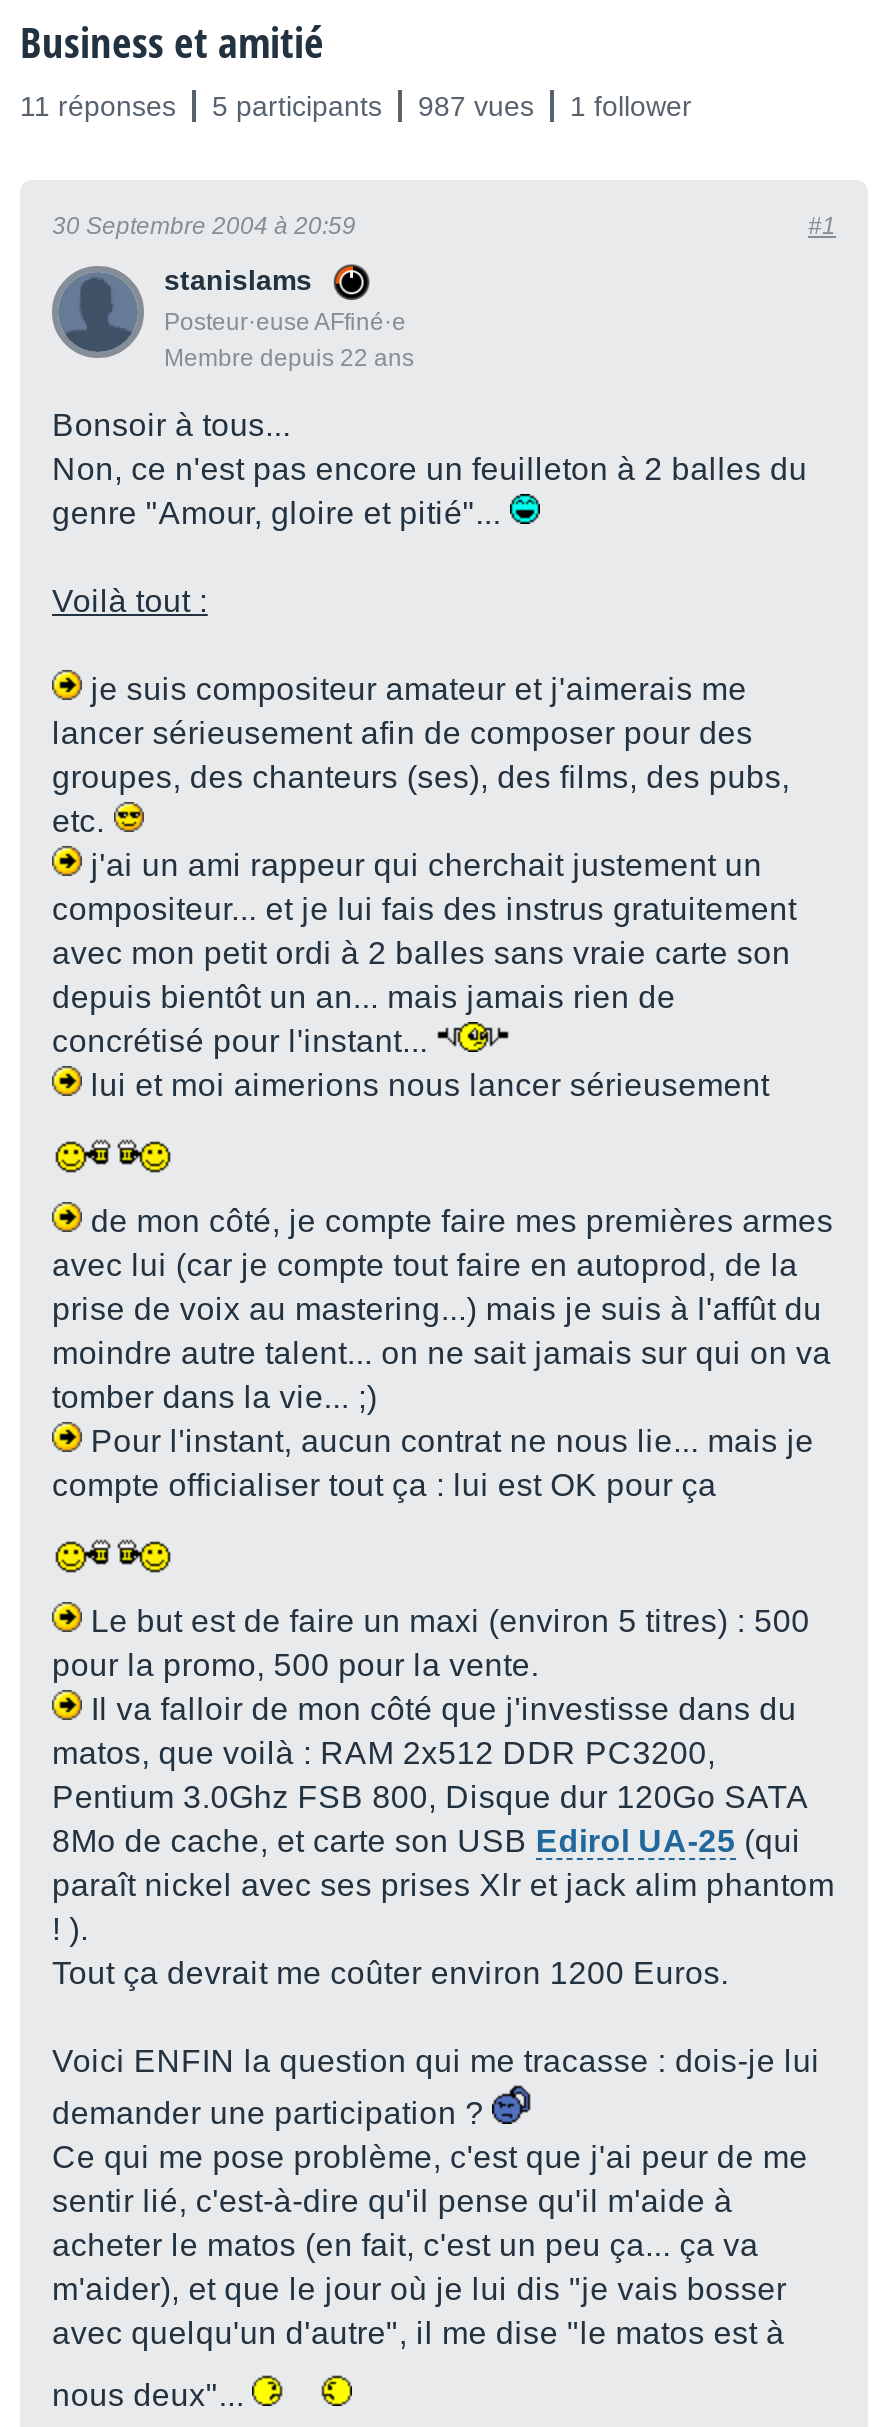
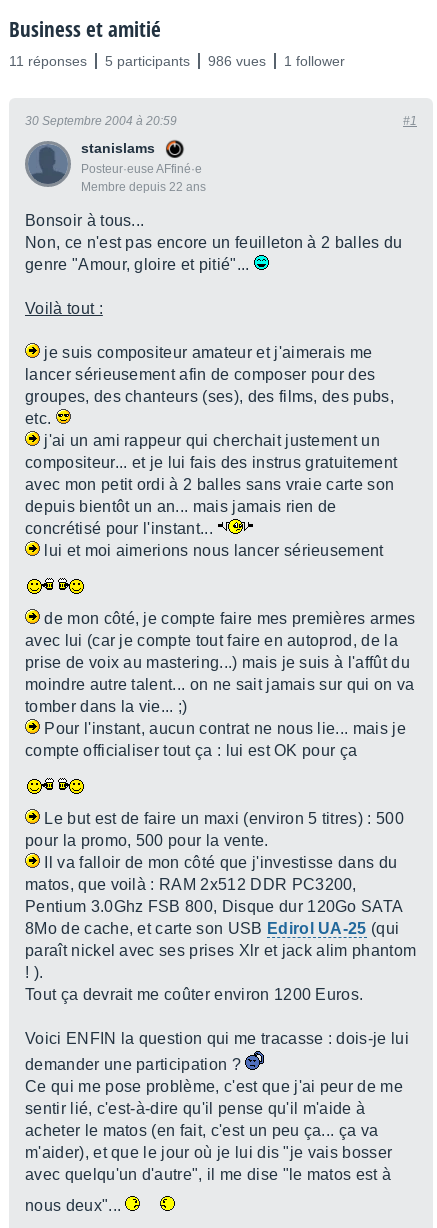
- 11 réponses 5 participants 987 vues 1 follower
+ 11 réponses 5 participants 986 vues 1 follower
